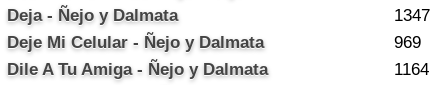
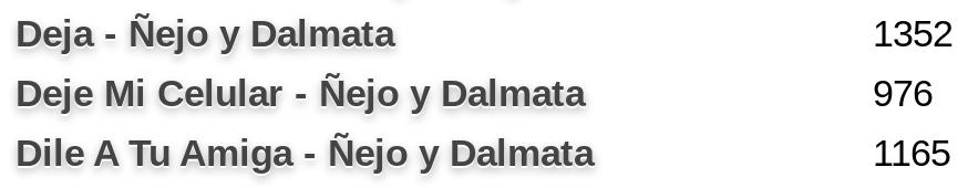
- 1347
+ 1352

- 969
+ 976

- 1164
+ 1165
